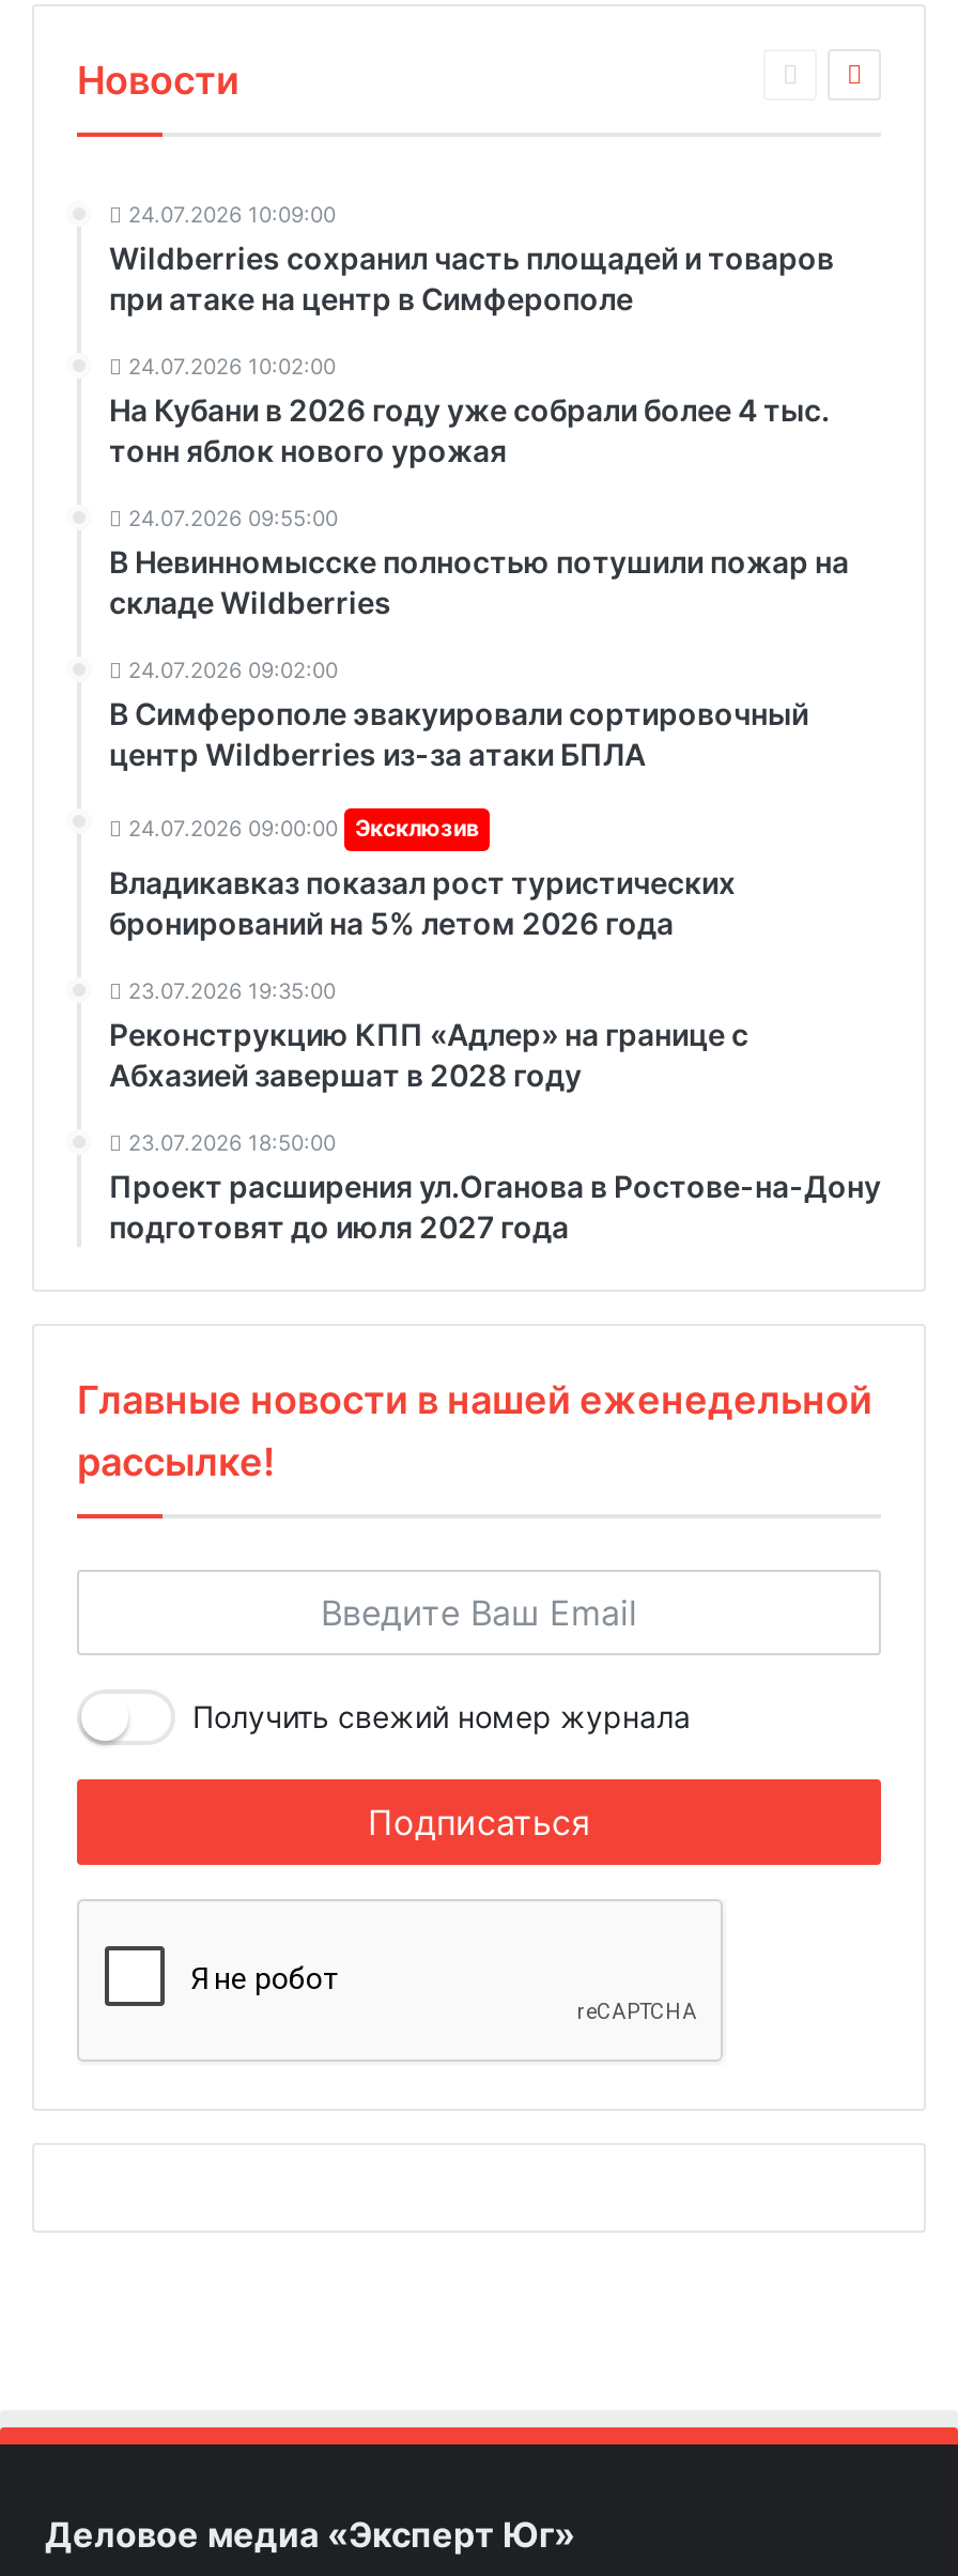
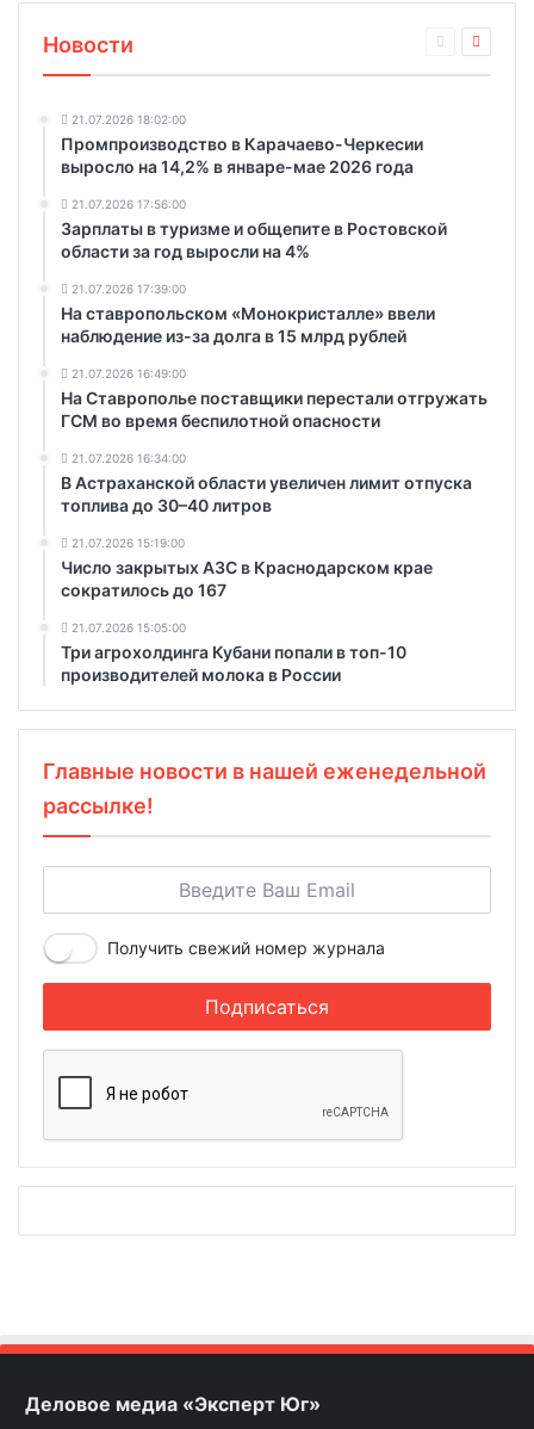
- 24.07.2026 10:09:00
- Wildberries сохранил часть площадей и товаров
- при атаке на центр в Симферополе
- 24.07.2026 10:02:00
- На Кубани в 2026 году уже собрали более 4 тыс.
- тонн яблок нового урожая
- 24.07.2026 09:55:00
- В Невинномысске полностью потушили пожар на
- складе Wildberries
- 24.07.2026 09:02:00
- В Симферополе эвакуировали сортировочный
- центр Wildberries из-за атаки БПЛА
- 24.07.2026 09:00:00
- Эксклюзив
- Владикавказ показал рост туристических
- бронирований на 5% летом 2026 года
- 23.07.2026 19:35:00
- Реконструкцию КПП «Адлер» на границе с
- Абхазией завершат в 2028 году
- 23.07.2026 18:50:00
- Проект расширения ул.Оганова в Ростове-на-Дону
- подготовят до июля 2027 года
+ 21.07.2026 18:02:00
+ Промпроизводство в Карачаево-Черкесии
+ выросло на 14,2% в январе-мае 2026 года
+ 21.07.2026 17:56:00
+ Зарплаты в туризме и общепите в Ростовской
+ области за год выросли на 4%
+ 21.07.2026 17:39:00
+ На ставропольском «Монокристалле» ввели
+ наблюдение из-за долга в 15 млрд рублей
+ 21.07.2026 16:49:00
+ На Ставрополье поставщики перестали отгружать
+ ГСМ во время беспилотной опасности
+ 21.07.2026 16:34:00
+ В Астраханской области увеличен лимит отпуска
+ топлива до 30–40 литров
+ 21.07.2026 15:19:00
+ Число закрытых АЗС в Краснодарском крае
+ сократилось до 167
+ 21.07.2026 15:05:00
+ Три агрохолдинга Кубани попали в топ-10
+ производителей молока в России
